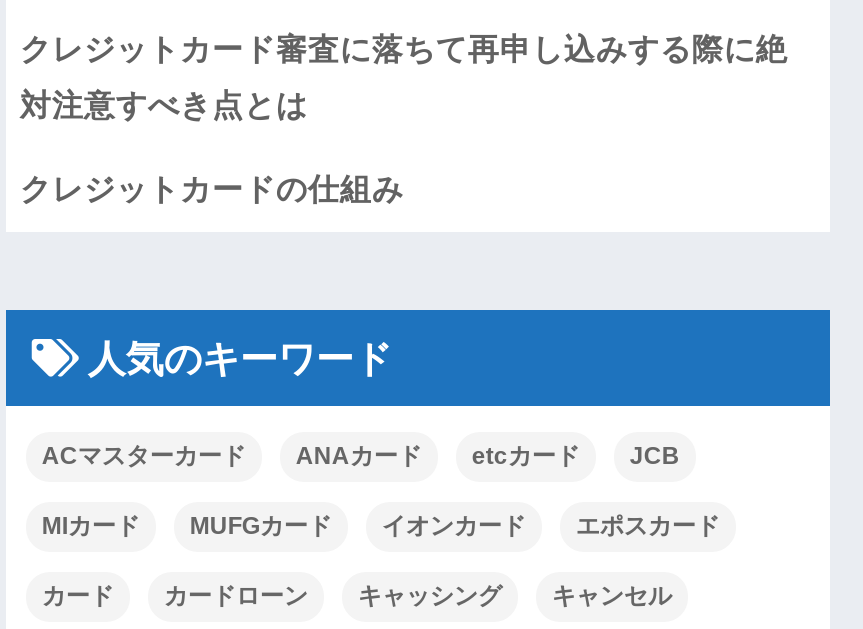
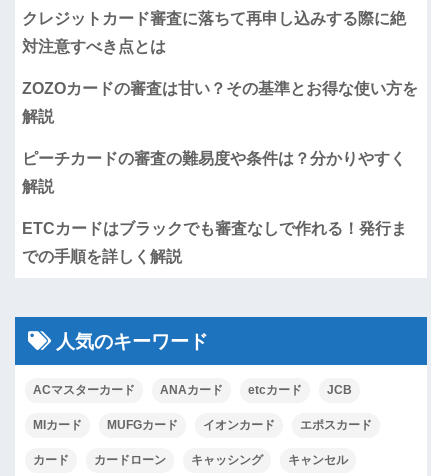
- クレジットカードの仕組み
+ ZOZOカードの審査は甘い？その基準とお得な使い方を
+ 解説
+ ピーチカードの審査の難易度や条件は？分かりやすく
+ 解説
+ ETCカードはブラックでも審査なしで作れる！発行ま
+ での手順を詳しく解説
